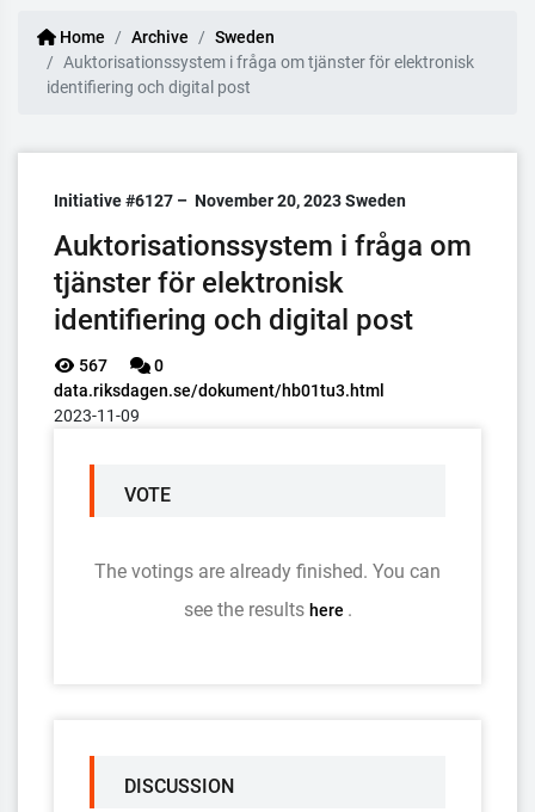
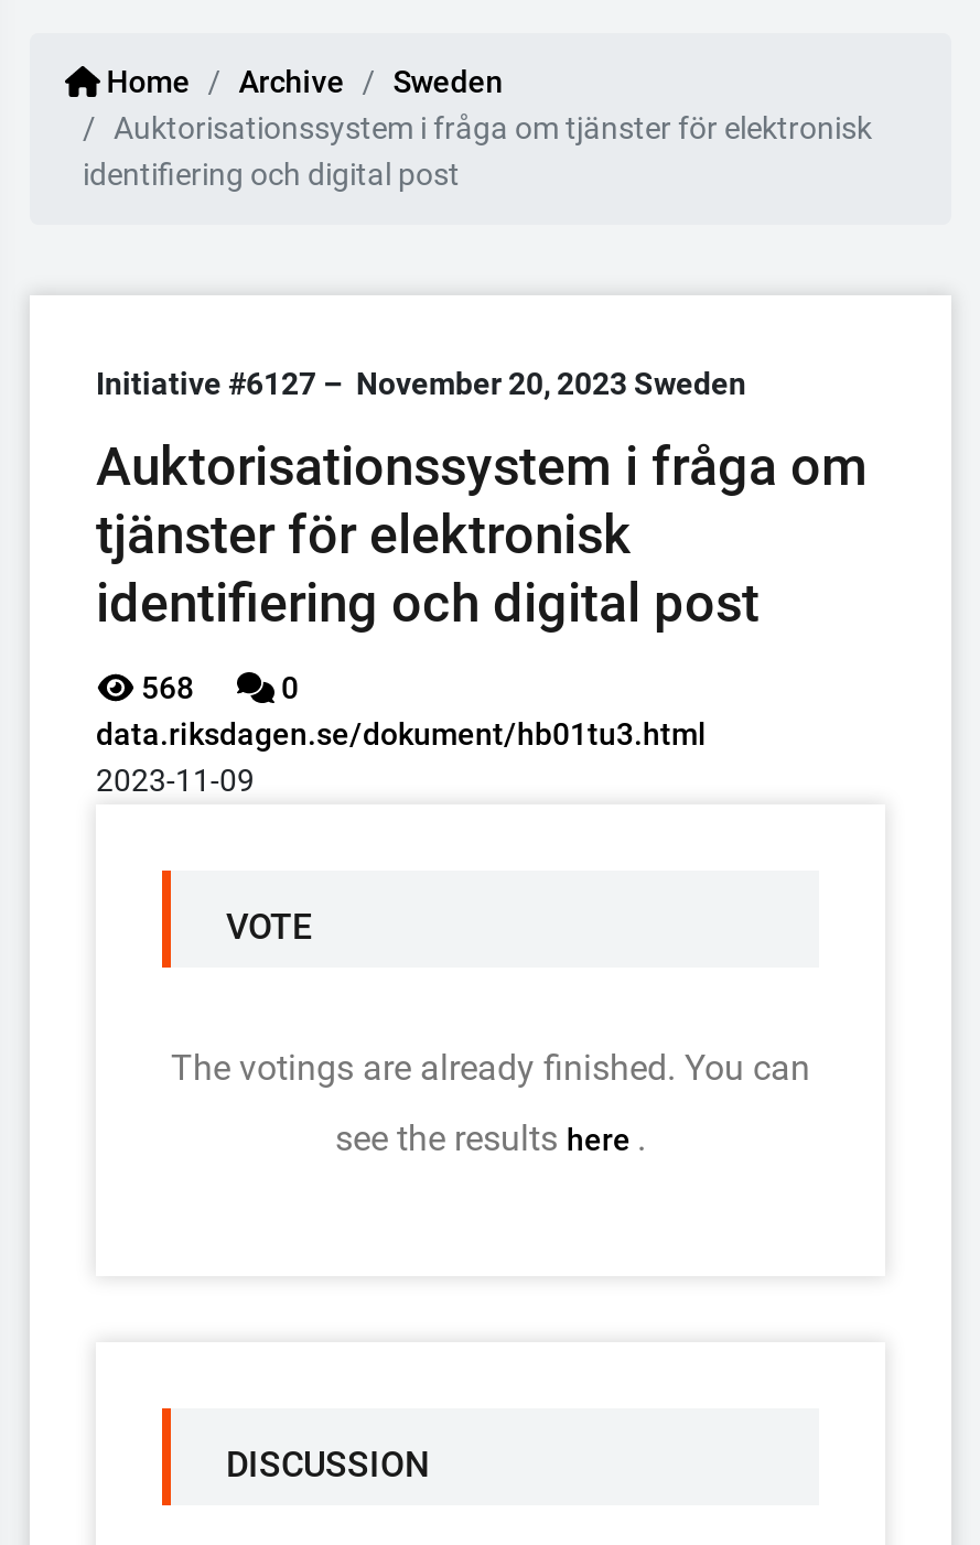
- 567
+ 568
